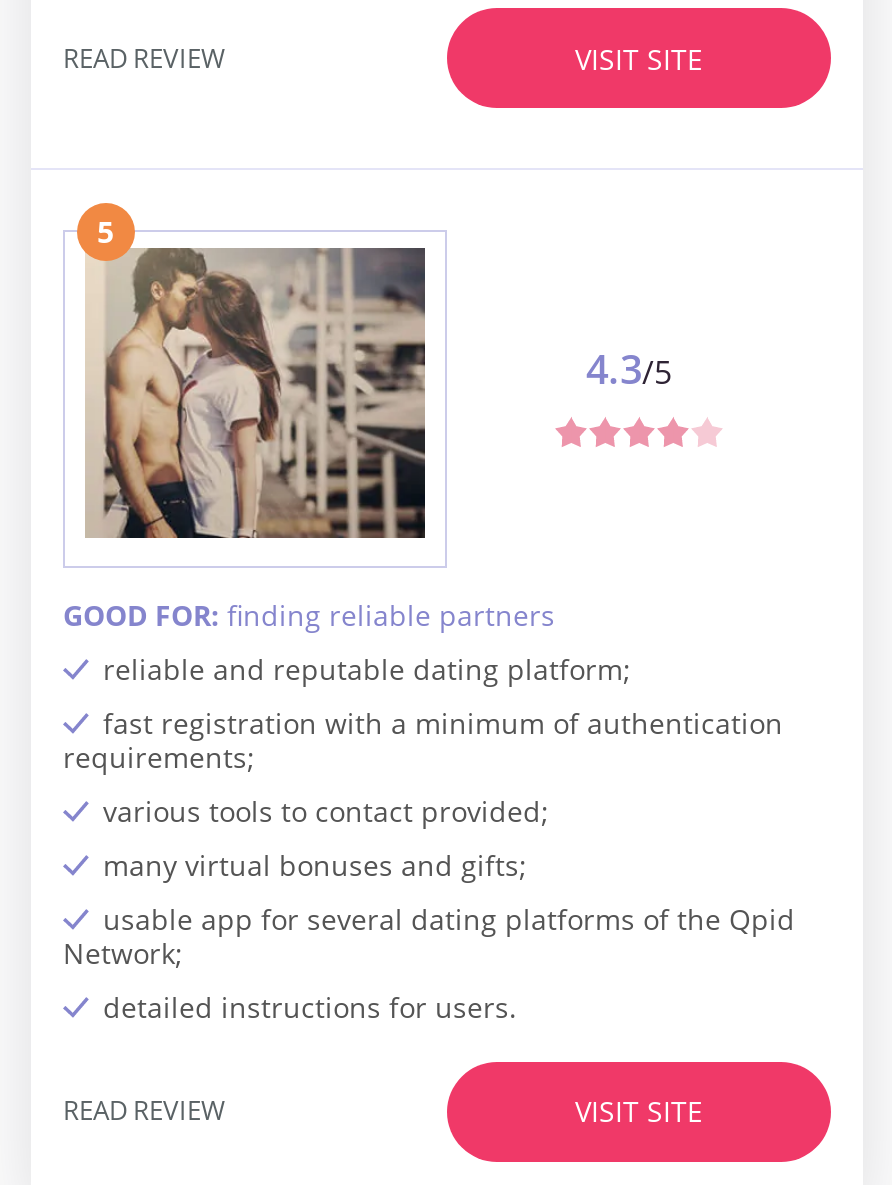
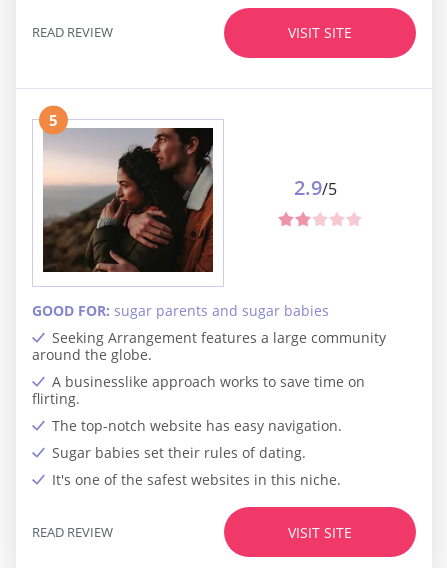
- [image]
- GOOD FOR: finding reliable partners
+ [image]
+ GOOD FOR: sugar parents and sugar babies

- 4.3/5
+ 2.9/5

- reliable and reputable dating platform;
- fast registration with a minimum of authentication
- requirements;
- various tools to contact provided;
- many virtual bonuses and gifts;
- usable app for several dating platforms of the Qpid
- Network;
- detailed instructions for users.
+ Seeking Arrangement features a large community
+ around the globe.
+ A businesslike approach works to save time on
+ flirting.
+ The top-notch website has easy navigation.
+ Sugar babies set their rules of dating.
+ It's one of the safest websites in this niche.
